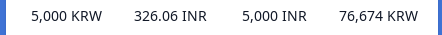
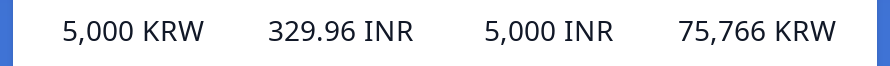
- 326.06 INR
+ 329.96 INR

- 76,674 KRW
+ 75,766 KRW
